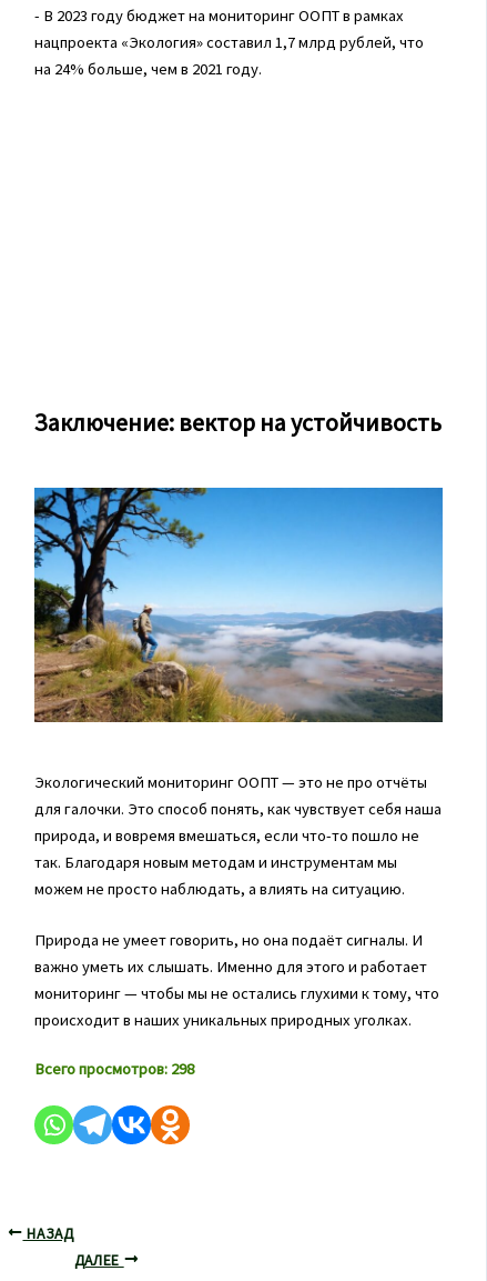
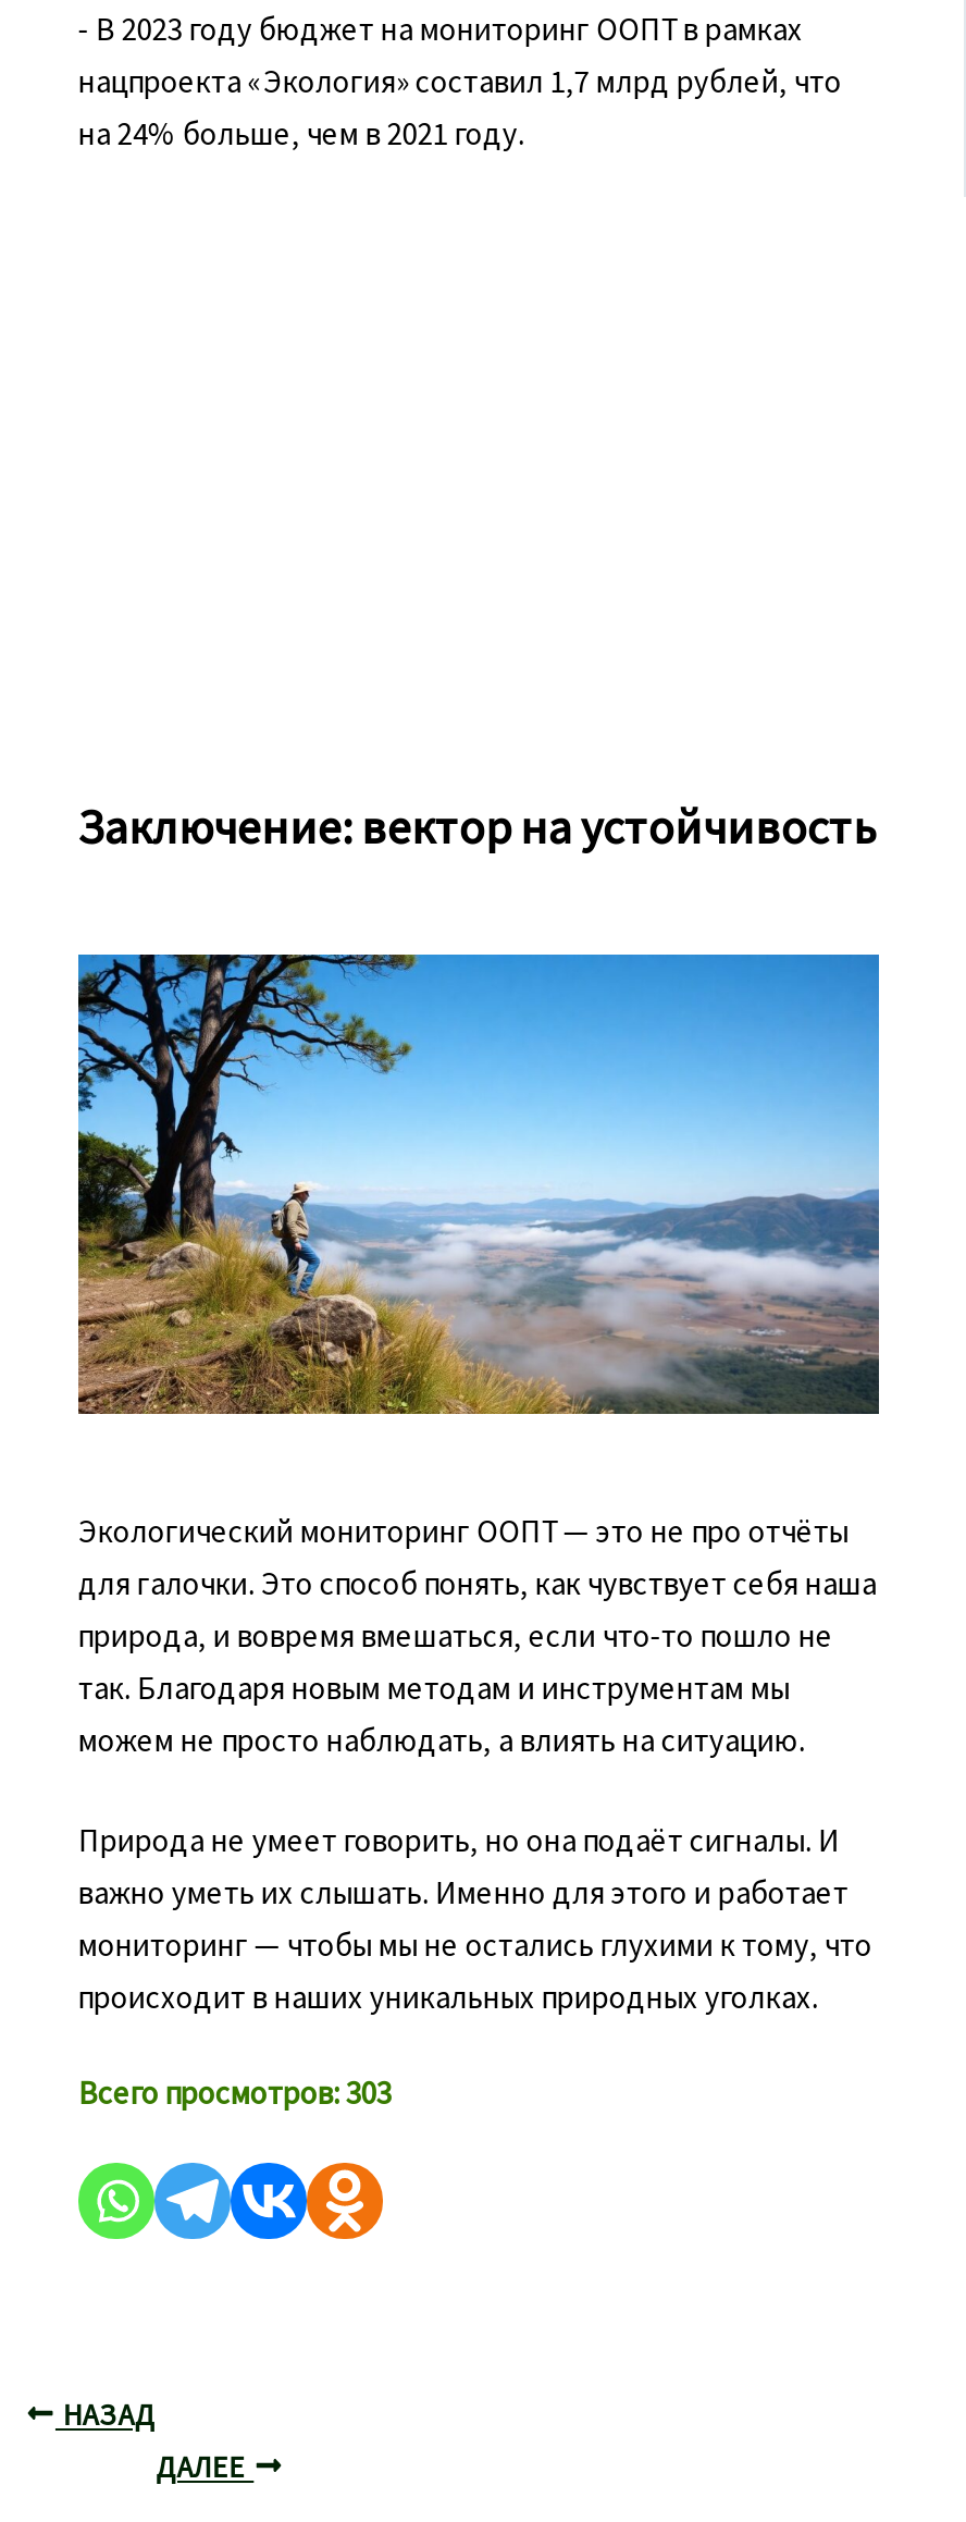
- Всего просмотров: 298
+ Всего просмотров: 303
